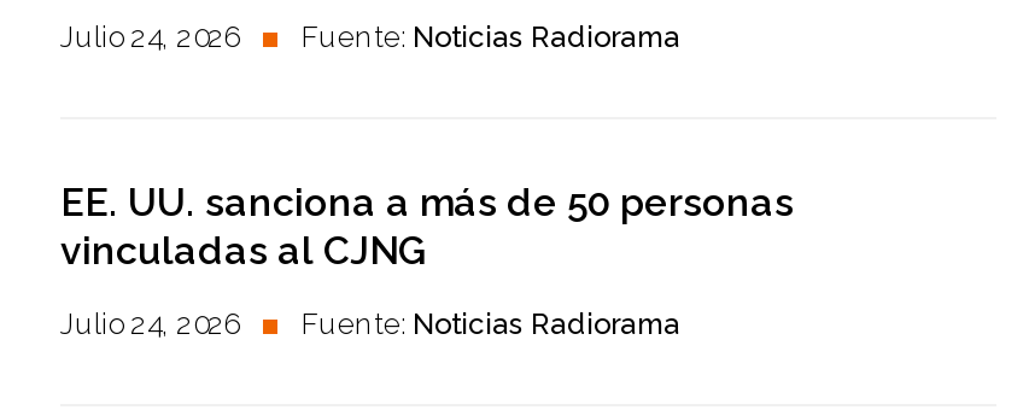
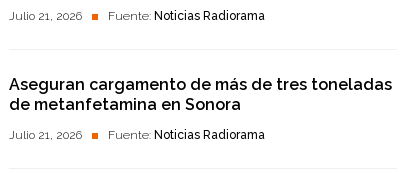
- Julio 24, 2026 Fuente: Noticias Radiorama
+ Julio 21, 2026 Fuente: Noticias Radiorama

- EE. UU. sanciona a más de 50 personas
- vinculadas al CJNG
+ Aseguran cargamento de más de tres toneladas
+ de metanfetamina en Sonora

- Julio 24, 2026 Fuente: Noticias Radiorama
+ Julio 21, 2026 Fuente: Noticias Radiorama
